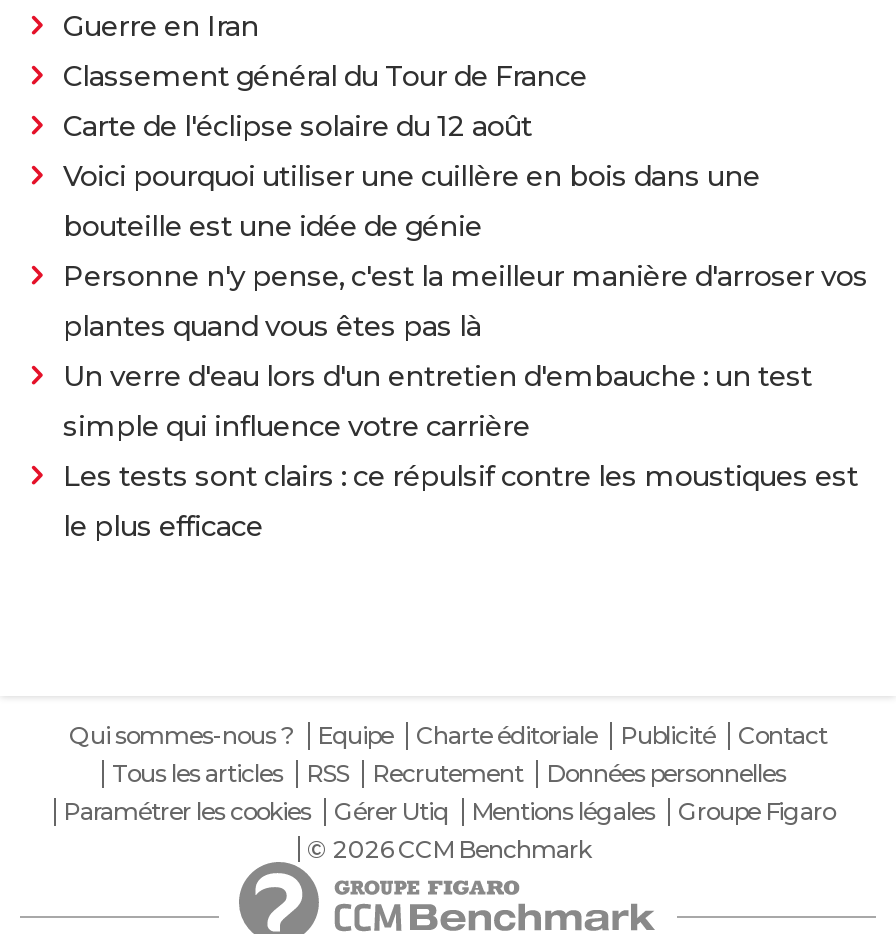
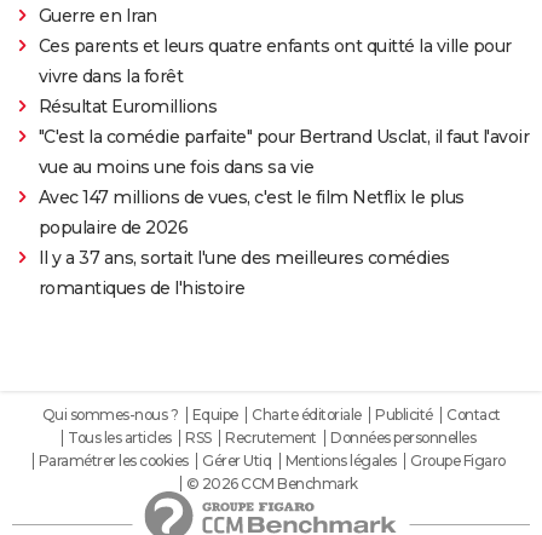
- Classement général du Tour de France
- Carte de l'éclipse solaire du 12 août
- Voici pourquoi utiliser une cuillère en bois dans une
- bouteille est une idée de génie
- Personne n'y pense, c'est la meilleur manière d'arroser vos
- plantes quand vous êtes pas là
- Un verre d'eau lors d'un entretien d'embauche : un test
- simple qui influence votre carrière
- Les tests sont clairs : ce répulsif contre les moustiques est
- le plus efficace
+ Ces parents et leurs quatre enfants ont quitté la ville pour
+ vivre dans la forêt
+ Résultat Euromillions
+ "C'est la comédie parfaite" pour Bertrand Usclat, il faut l'avoir
+ vue au moins une fois dans sa vie
+ Avec 147 millions de vues, c'est le film Netflix le plus
+ populaire de 2026
+ Il y a 37 ans, sortait l'une des meilleures comédies
+ romantiques de l'histoire
